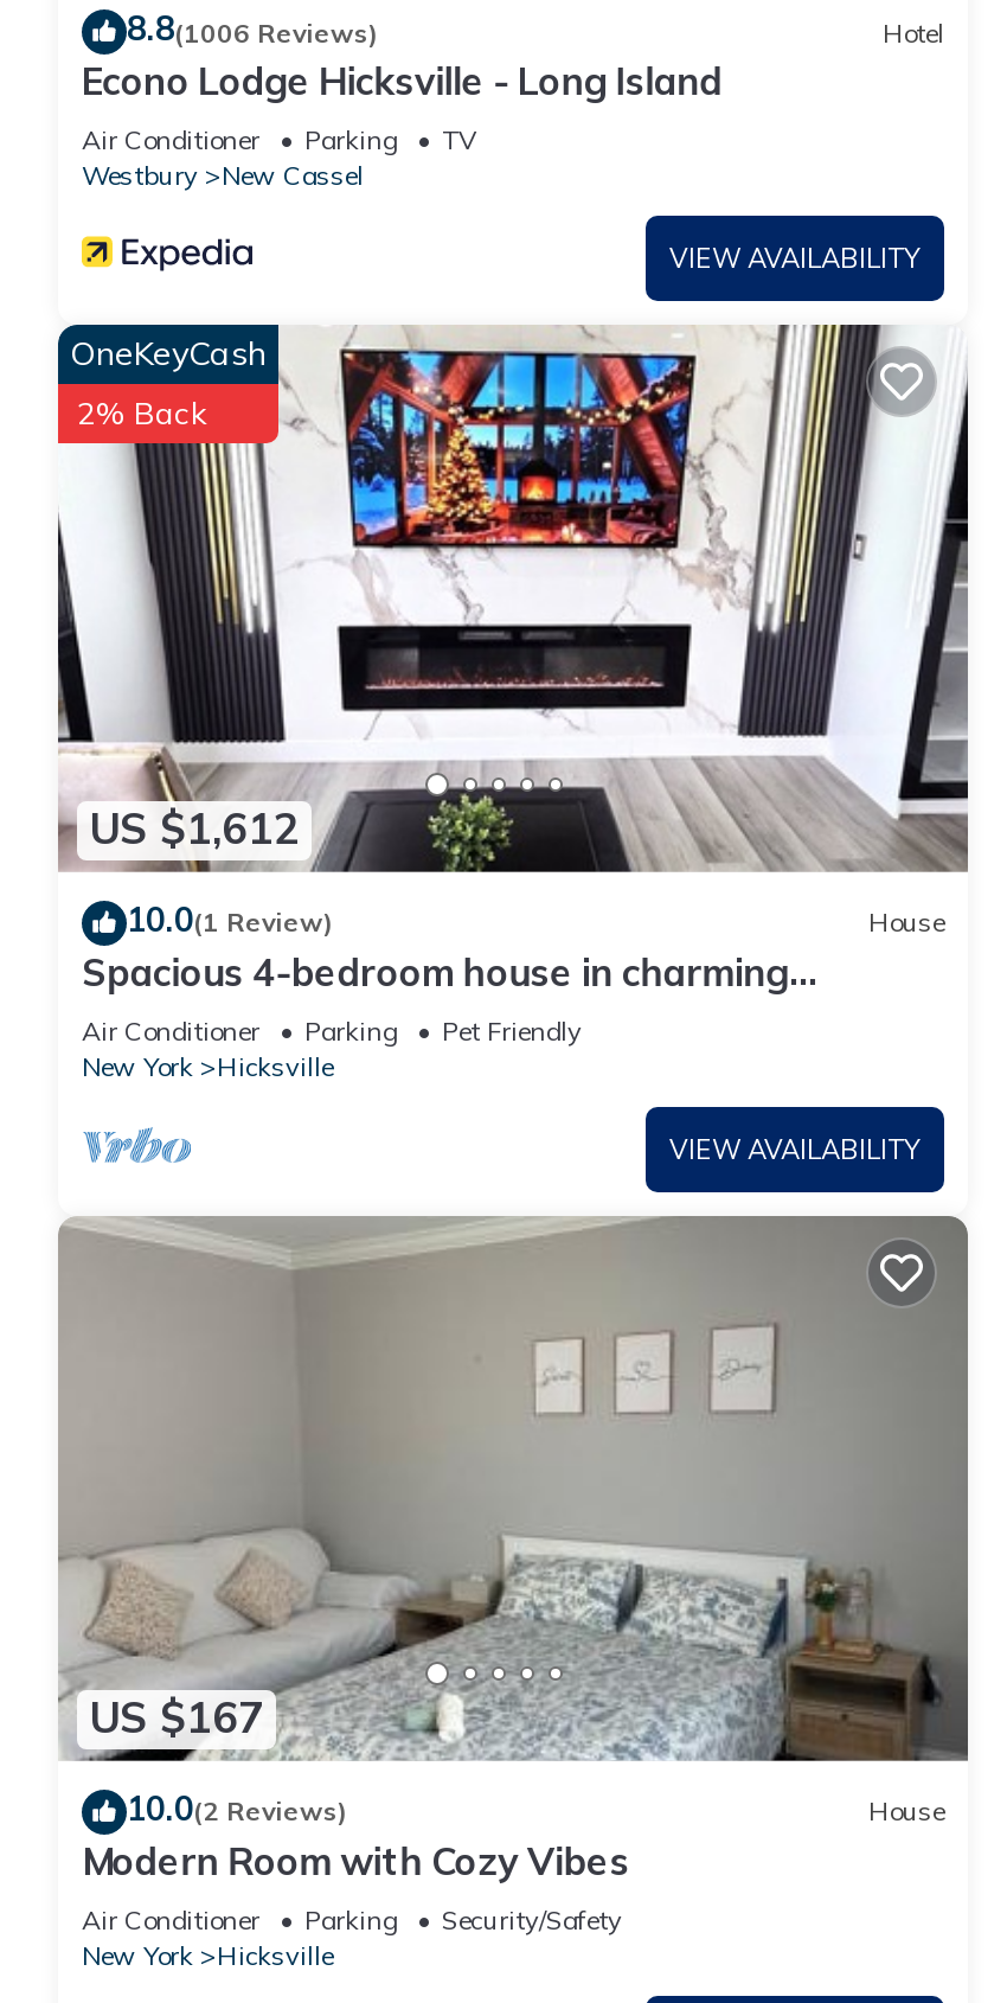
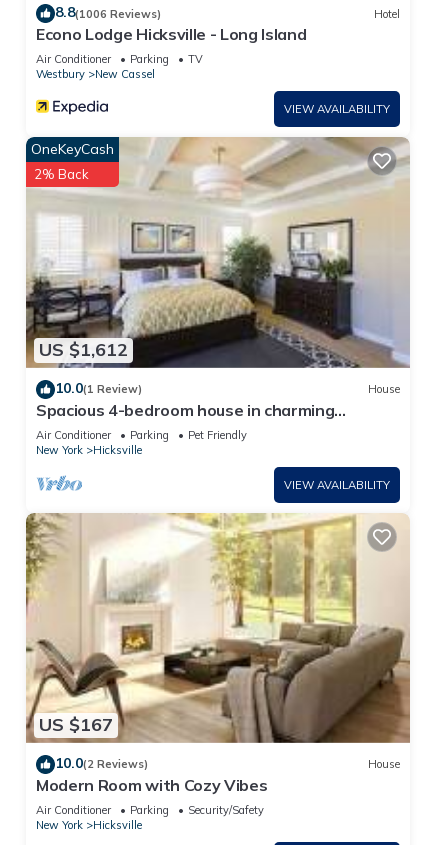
- [image]
+ [image]

- [image]
+ [image]
